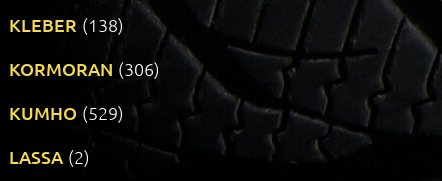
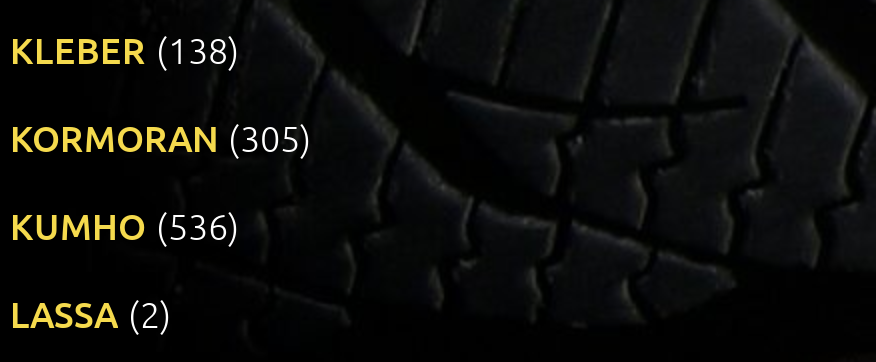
- KORMORAN (306)
+ KORMORAN (305)

- KUMHO (529)
+ KUMHO (536)
